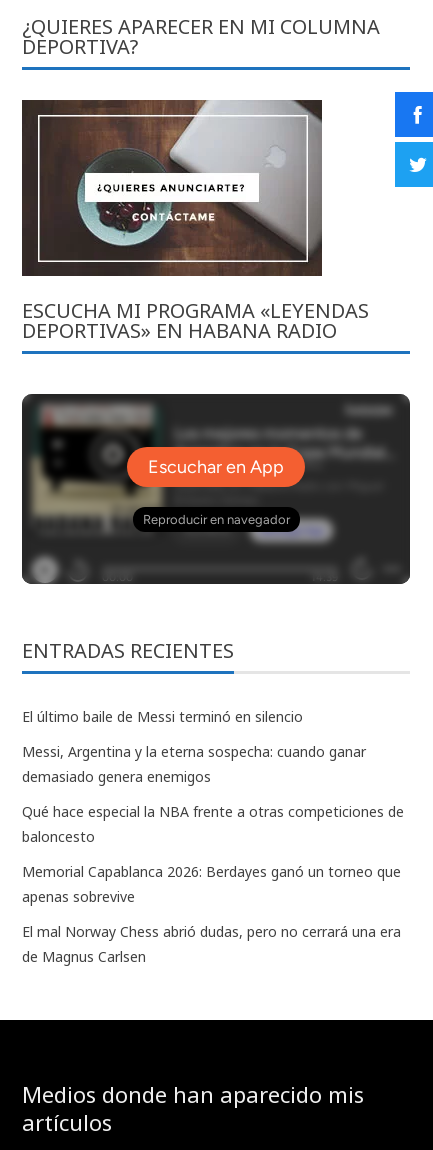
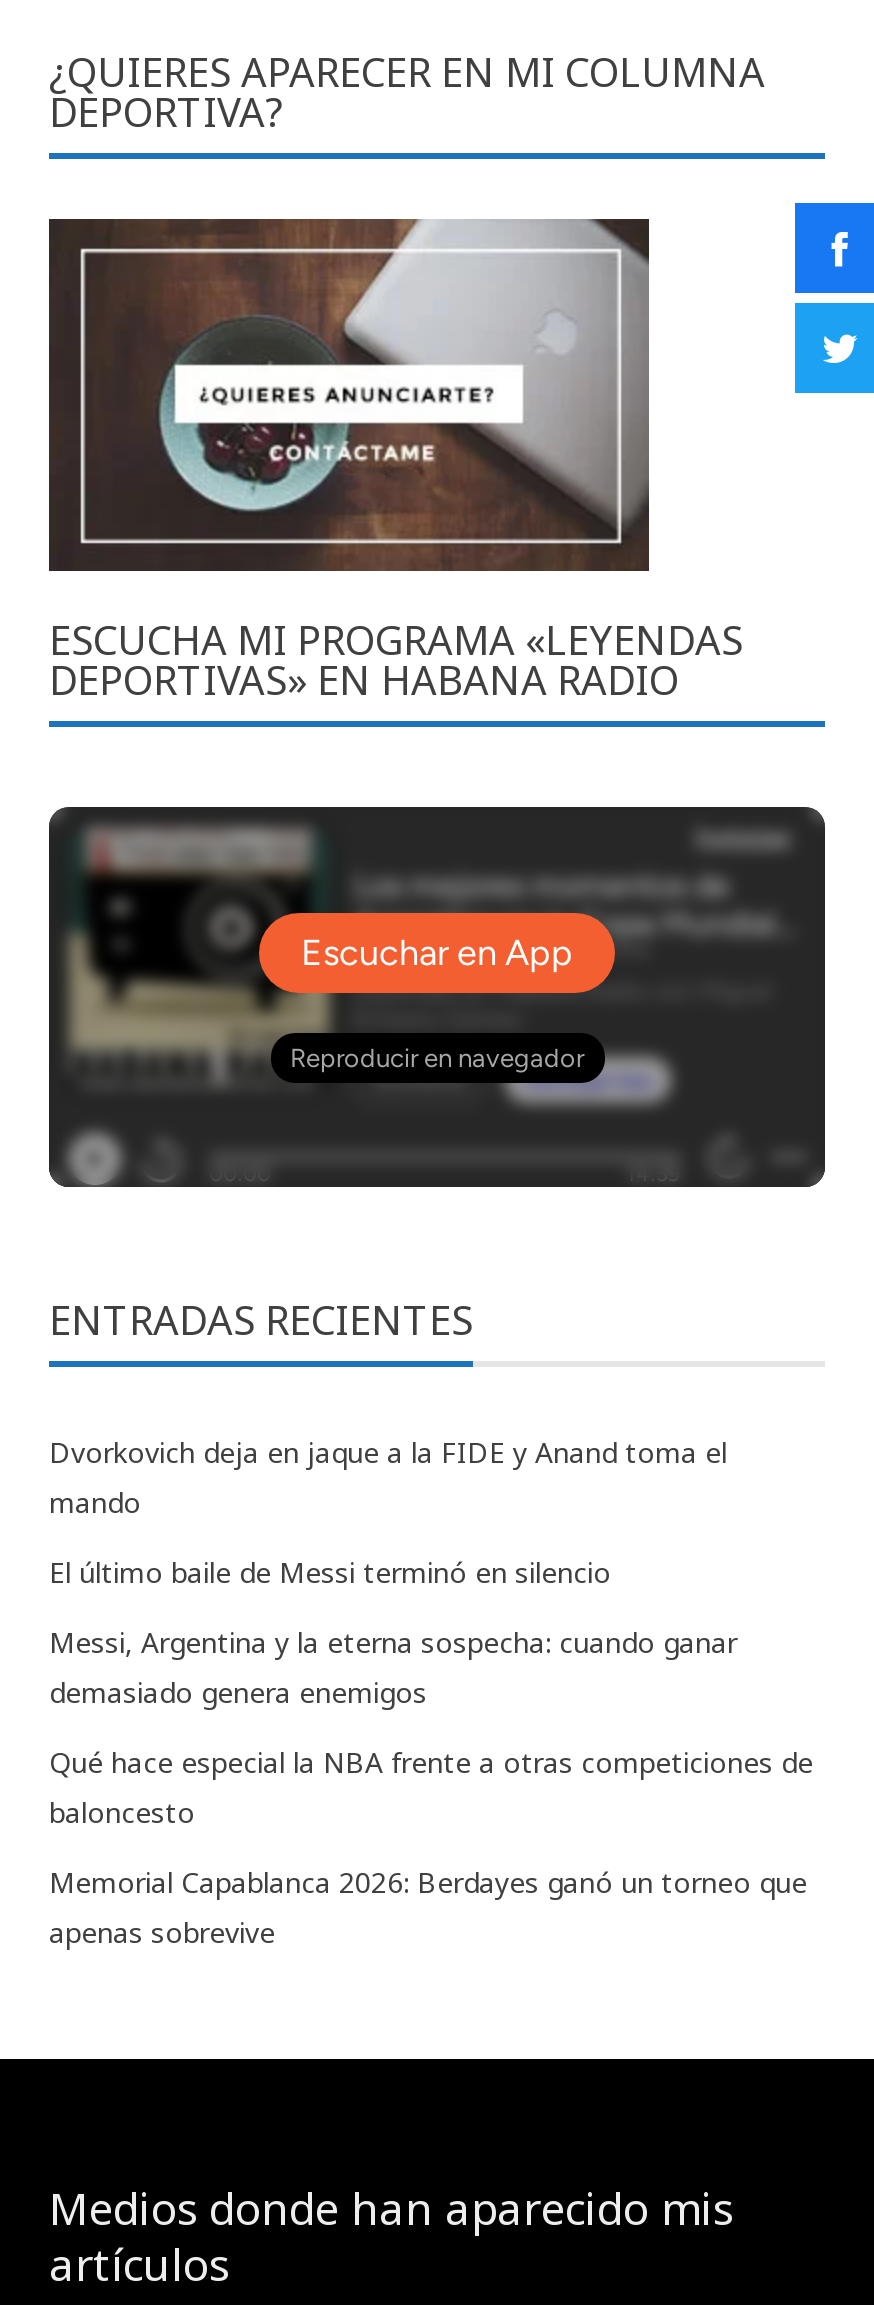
+ Dvorkovich deja en jaque a la FIDE y Anand toma el
+ mando

moved down: El último baile de Messi terminó en silencio | Messi, Argentina y la eterna sospecha: cuando ganar | demasiado genera enemigos | Qué hace especial la NBA frente a otras competiciones de | baloncesto | Memorial Capablanca 2026: Berdayes ganó un torneo que | apenas sobrevive

- El mal Norway Chess abrió dudas, pero no cerrará una era
- de Magnus Carlsen
